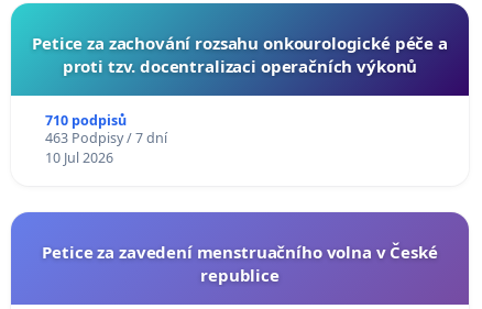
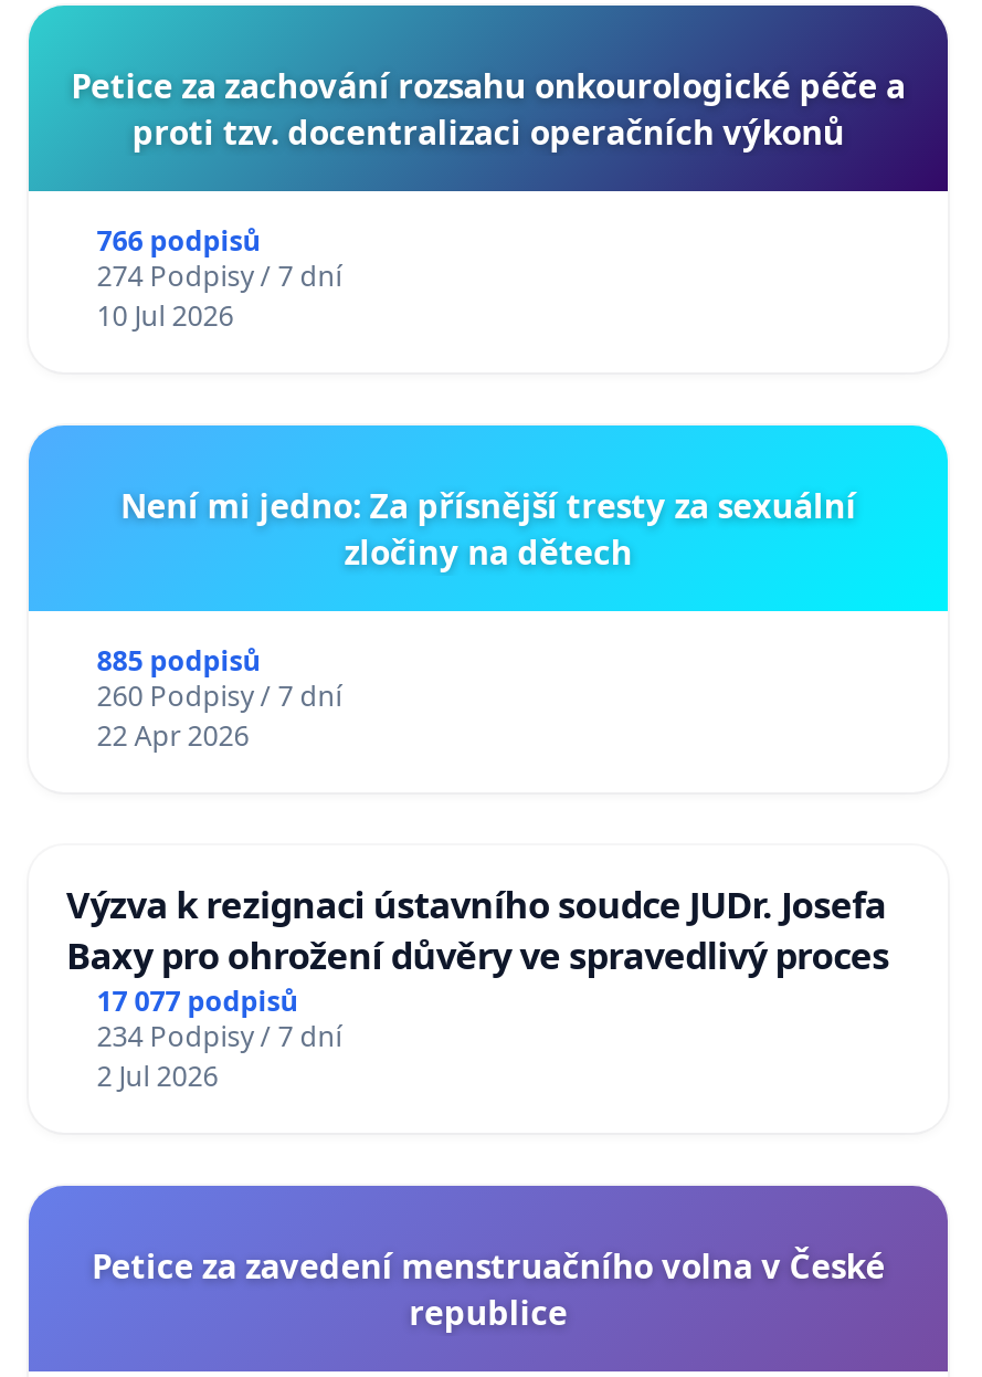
- 710 podpisů
+ 766 podpisů

- 463 Podpisy / 7 dní
+ 274 Podpisy / 7 dní

+ [image]
+ Není mi jedno: Za přísnější tresty za sexuální
+ zločiny na dětech
+ 885 podpisů
+ 260 Podpisy / 7 dní
+ 22 Apr 2026
+ Výzva k rezignaci ústavního soudce JUDr. Josefa
+ Baxy pro ohrožení důvěry ve spravedlivý proces
+ 17 077 podpisů
+ 234 Podpisy / 7 dní
+ 2 Jul 2026
